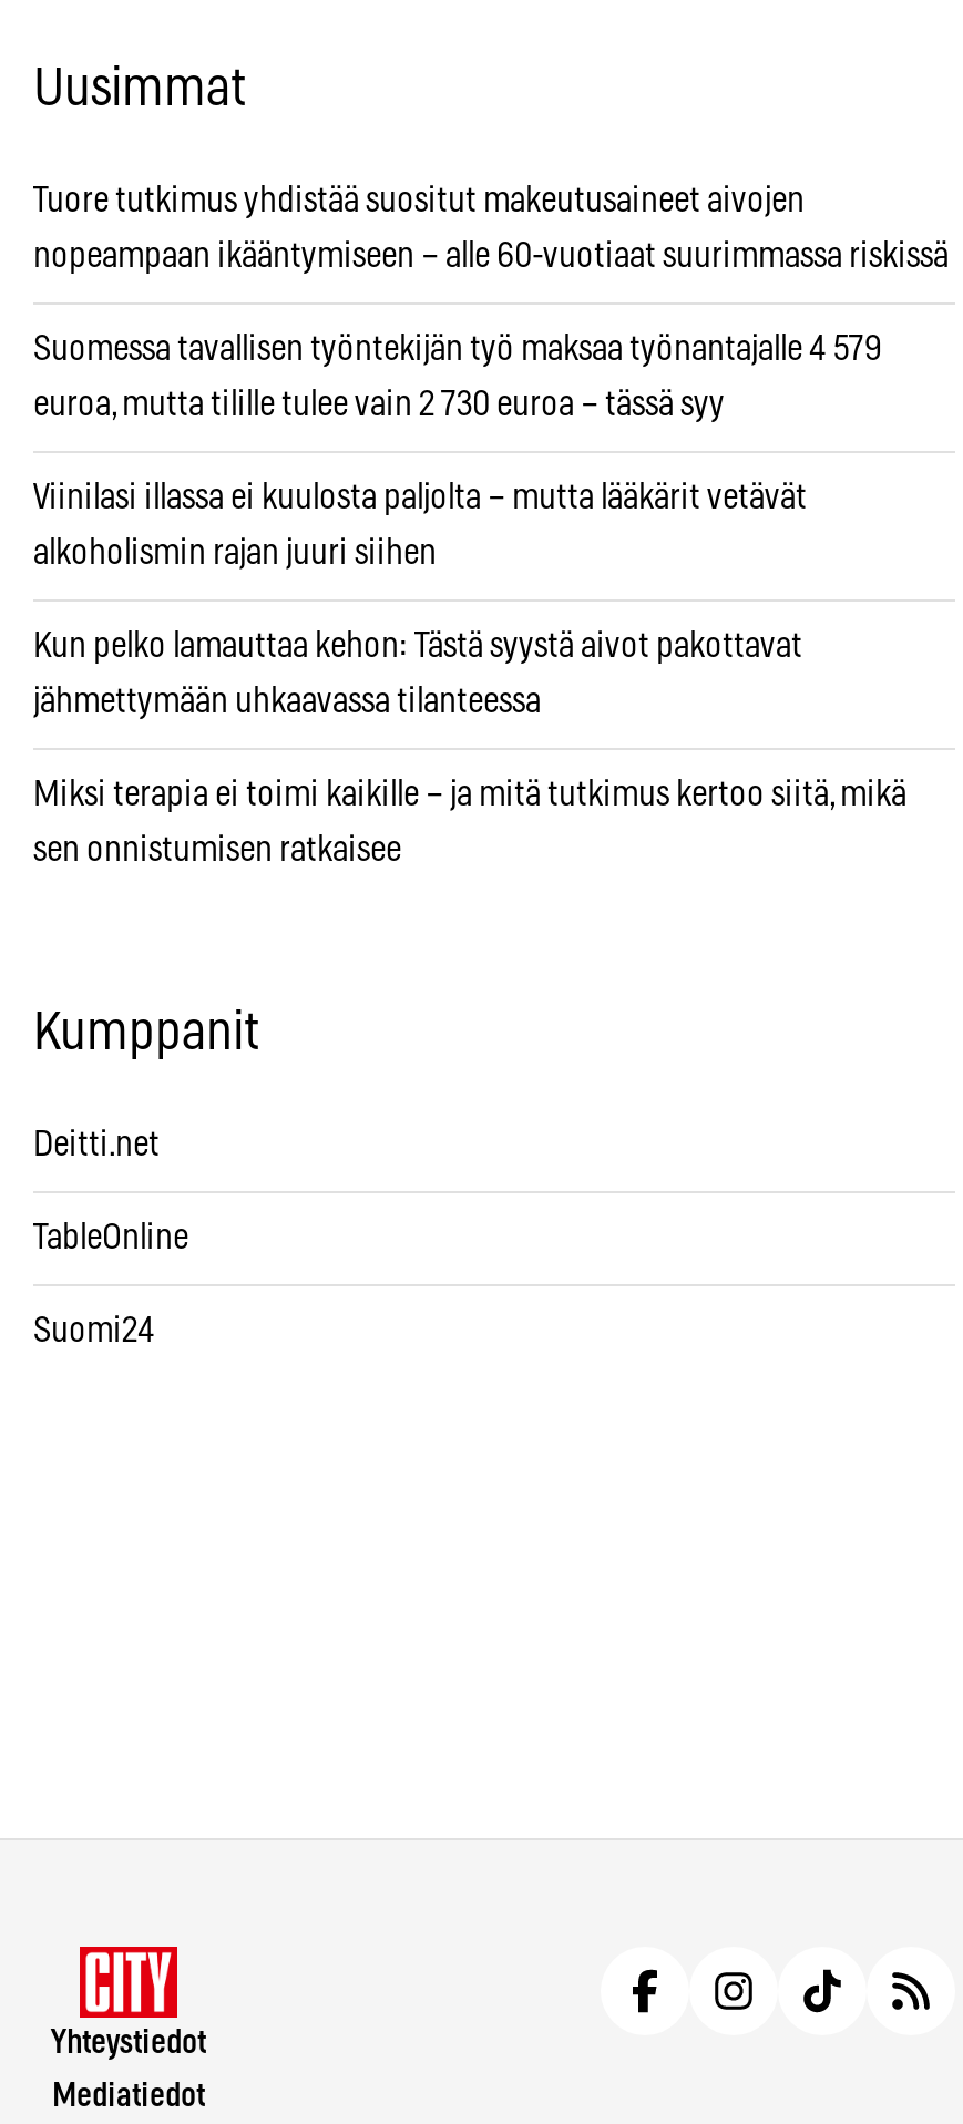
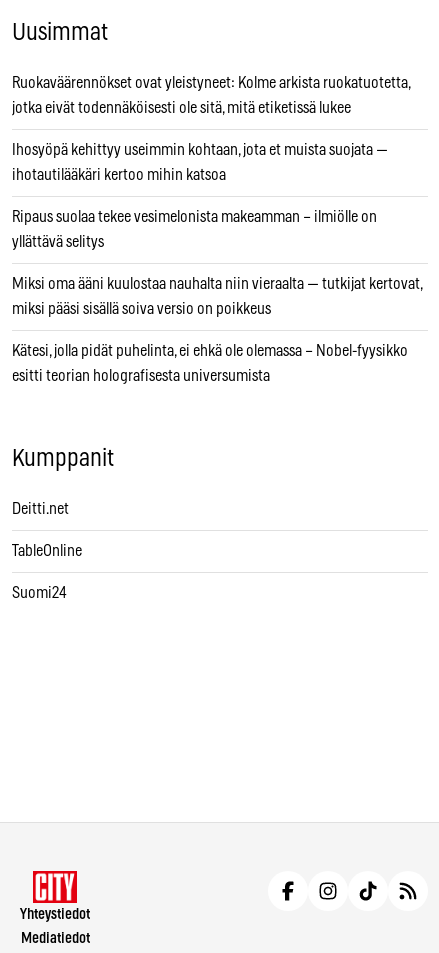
- Tuore tutkimus yhdistää suositut makeutusaineet aivojen
+ Ruokaväärennökset ovat yleistyneet: Kolme arkista ruokatuotetta,

- nopeampaan ikääntymiseen – alle 60-vuotiaat suurimmassa riskissä
+ jotka eivät todennäköisesti ole sitä, mitä etiketissä lukee

- Suomessa tavallisen työntekijän työ maksaa työnantajalle 4 579
+ Ihosyöpä kehittyy useimmin kohtaan, jota et muista suojata —

- euroa, mutta tilille tulee vain 2 730 euroa – tässä syy
+ ihotautilääkäri kertoo mihin katsoa

- Viinilasi illassa ei kuulosta paljolta – mutta lääkärit vetävät
+ Ripaus suolaa tekee vesimelonista makeamman – ilmiölle on

- alkoholismin rajan juuri siihen
+ yllättävä selitys

- Kun pelko lamauttaa kehon: Tästä syystä aivot pakottavat
+ Miksi oma ääni kuulostaa nauhalta niin vieraalta — tutkijat kertovat,

- jähmettymään uhkaavassa tilanteessa
+ miksi pääsi sisällä soiva versio on poikkeus

- Miksi terapia ei toimi kaikille – ja mitä tutkimus kertoo siitä, mikä
+ Kätesi, jolla pidät puhelinta, ei ehkä ole olemassa – Nobel-fyysikko

- sen onnistumisen ratkaisee
+ esitti teorian holografisesta universumista
